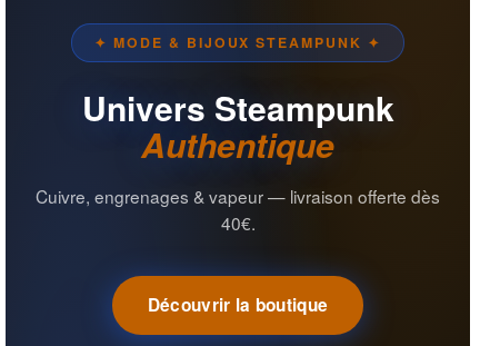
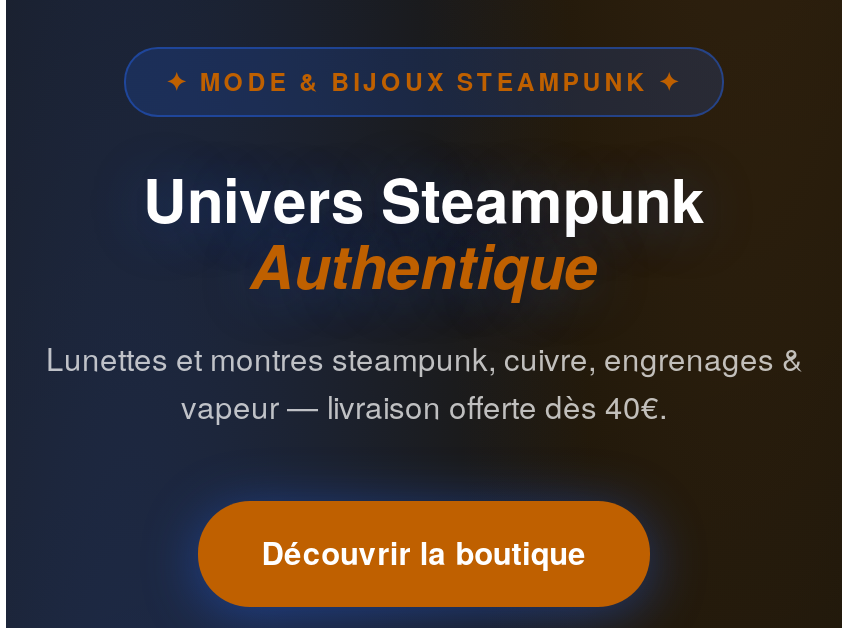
- Cuivre, engrenages & vapeur — livraison offerte dès
- 40€.
+ Lunettes et montres steampunk, cuivre, engrenages &
+ vapeur — livraison offerte dès 40€.
